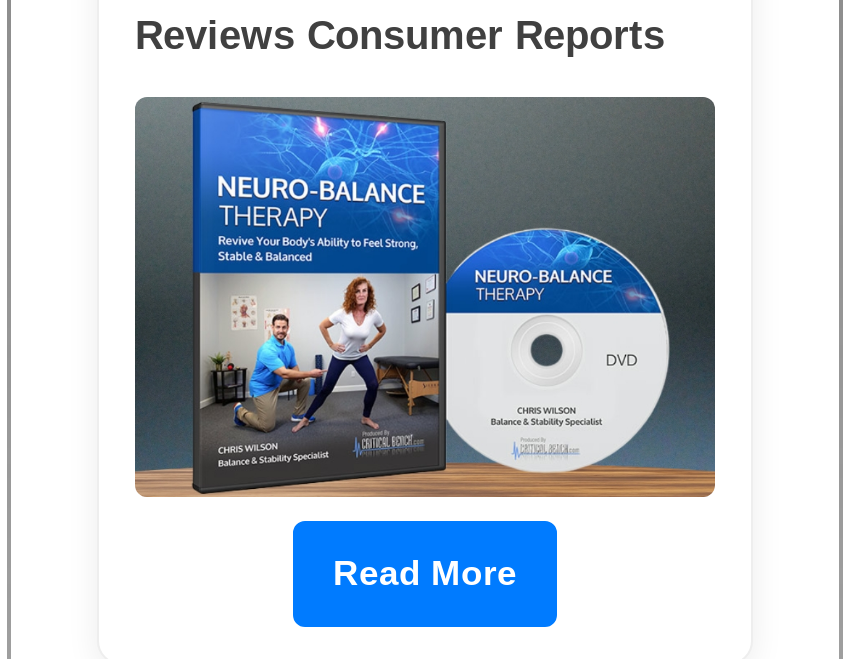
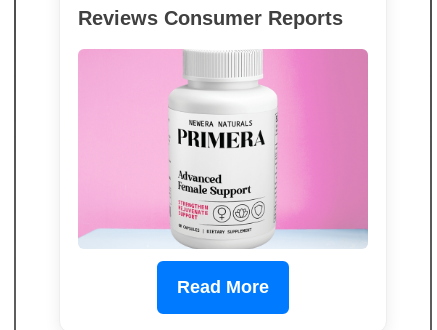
- [image]
+ [image]
